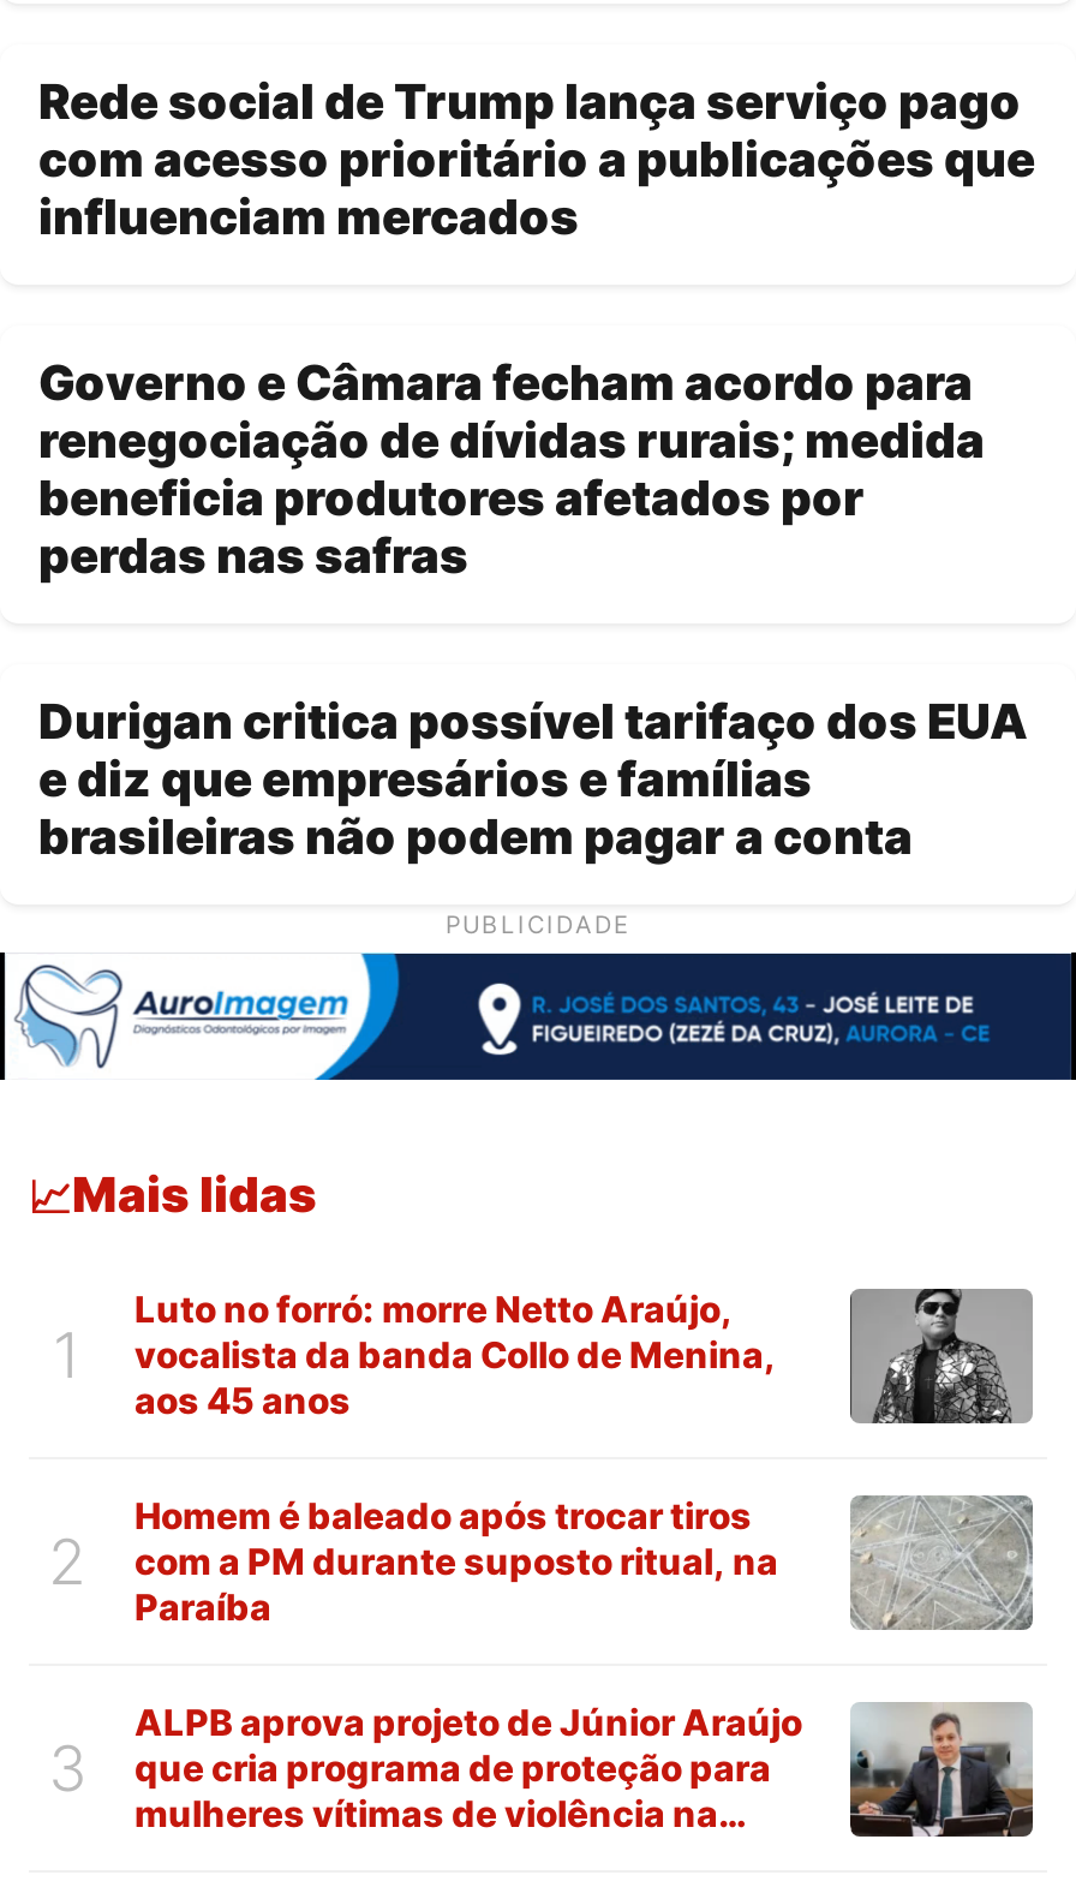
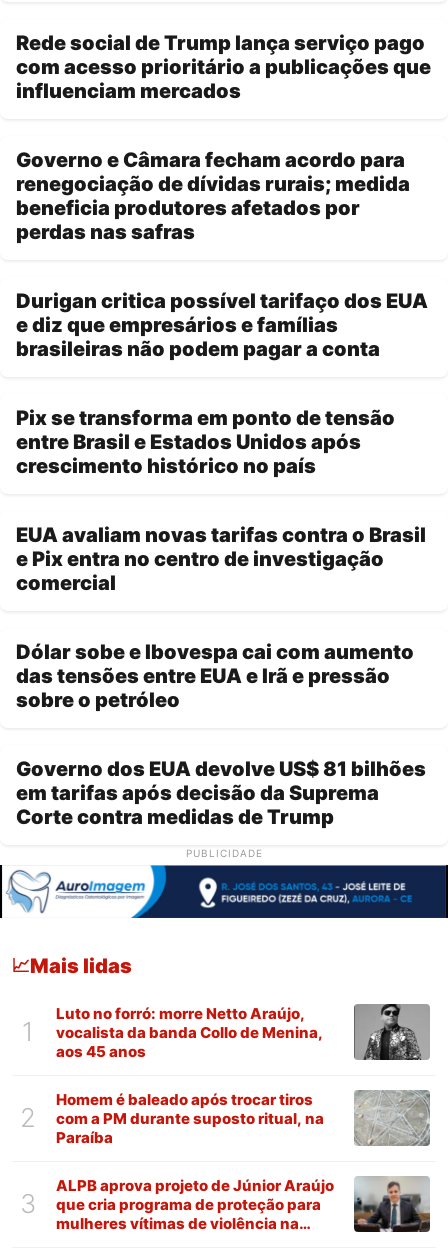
+ Pix se transforma em ponto de tensão
+ entre Brasil e Estados Unidos após
+ crescimento histórico no país
+ EUA avaliam novas tarifas contra o Brasil
+ e Pix entra no centro de investigação
+ comercial
+ Dólar sobe e Ibovespa cai com aumento
+ das tensões entre EUA e Irã e pressão
+ sobre o petróleo
+ Governo dos EUA devolve US$ 81 bilhões
+ em tarifas após decisão da Suprema
+ Corte contra medidas de Trump
